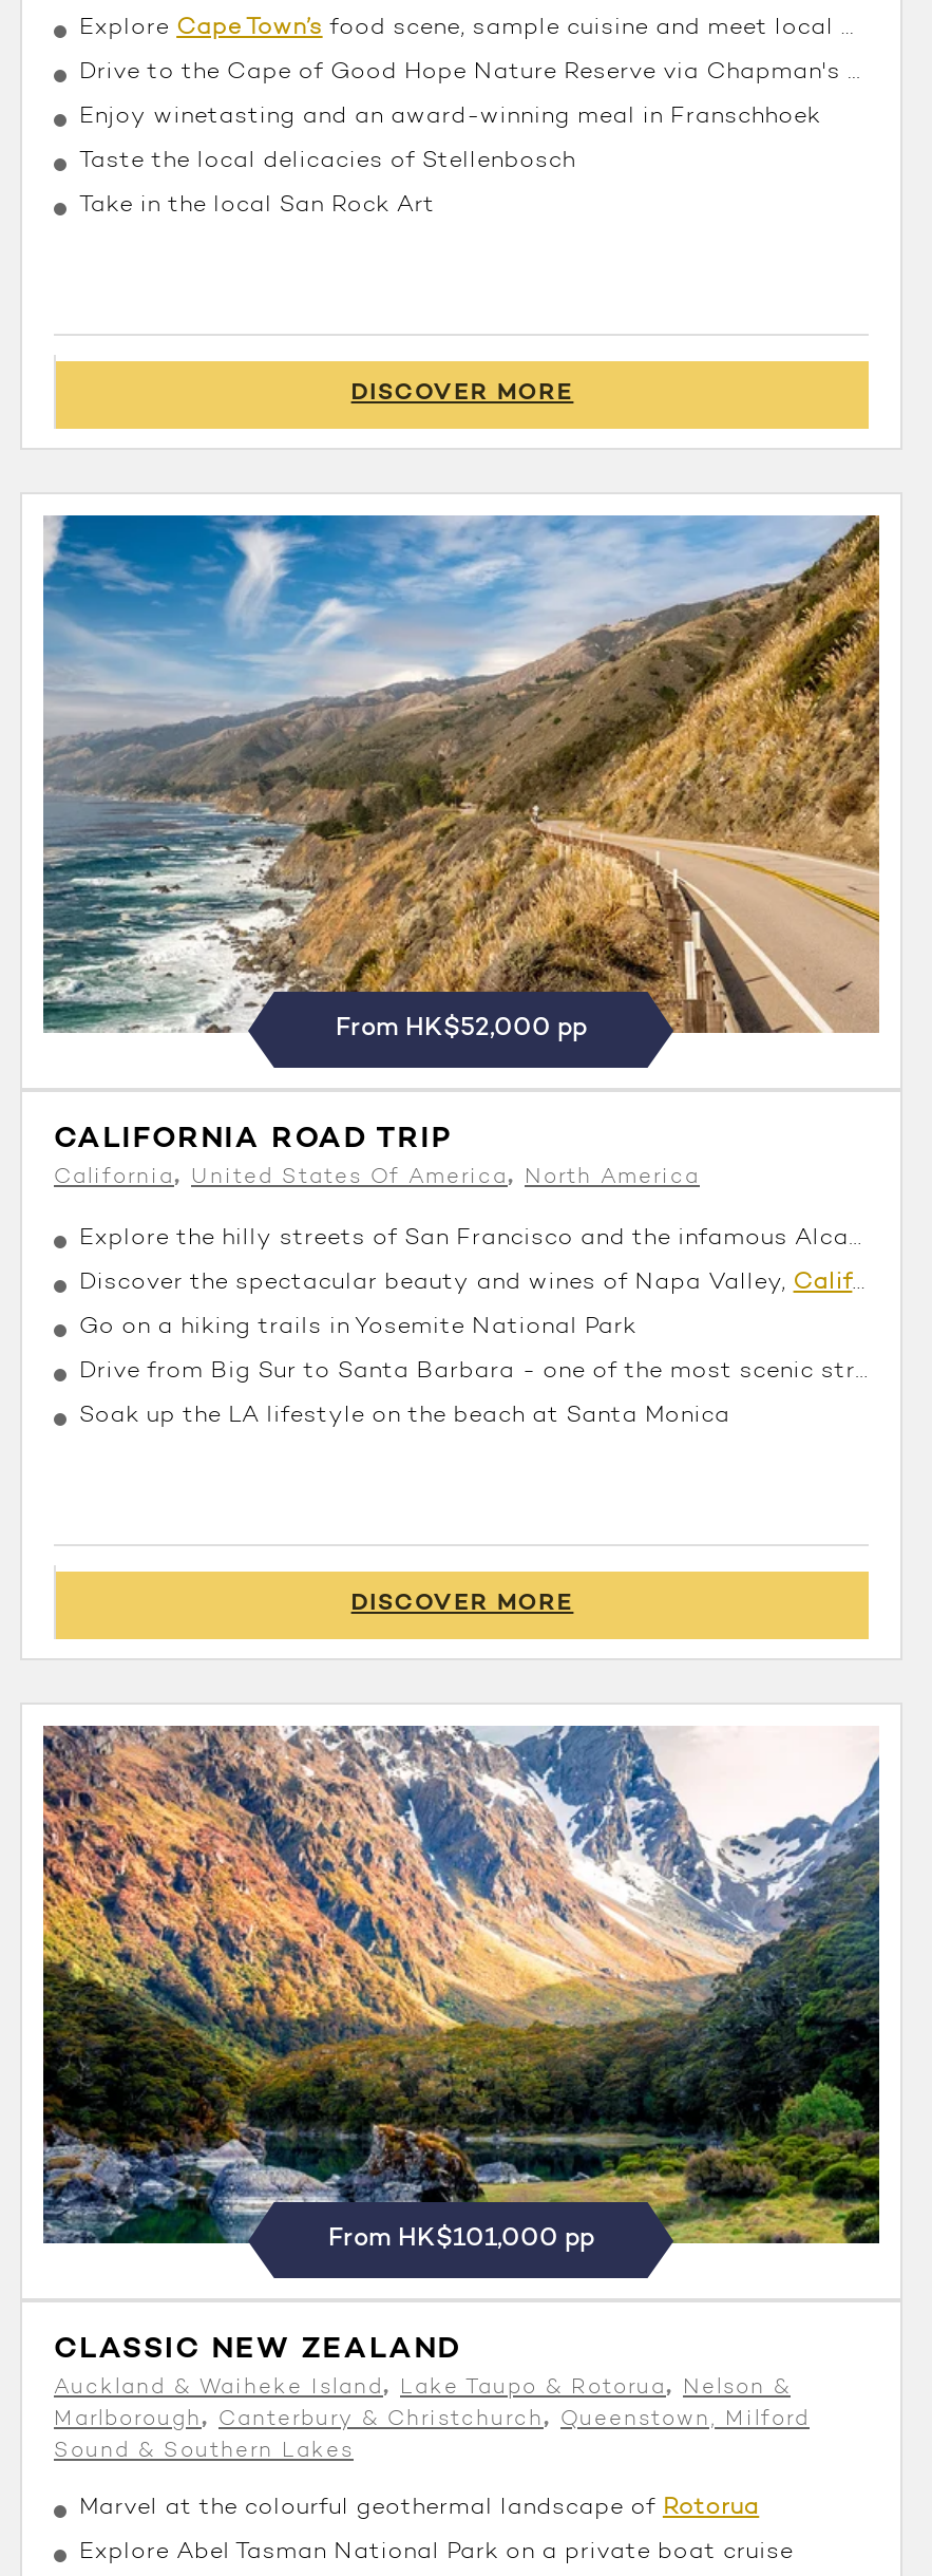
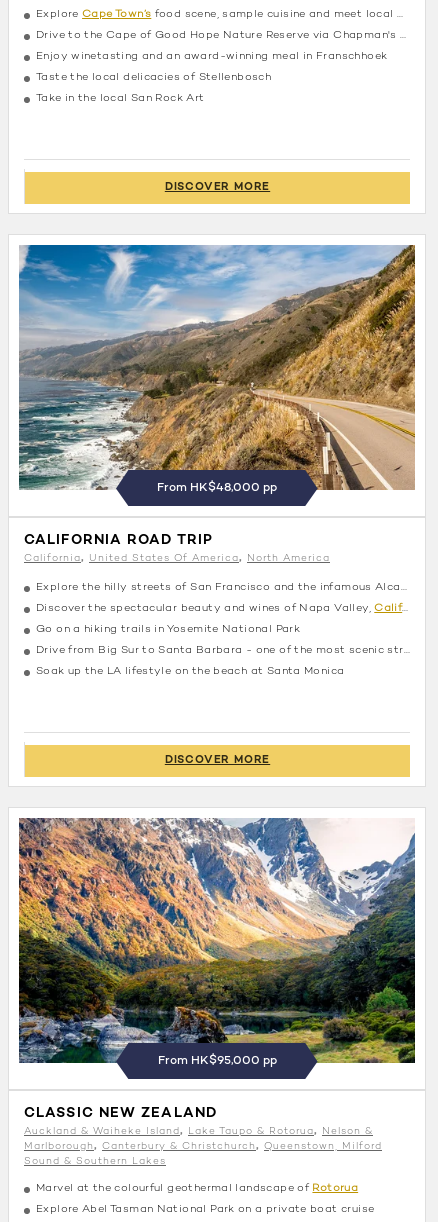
- From HK$52,000 pp
+ From HK$48,000 pp

- From HK$101,000 pp
+ From HK$95,000 pp
